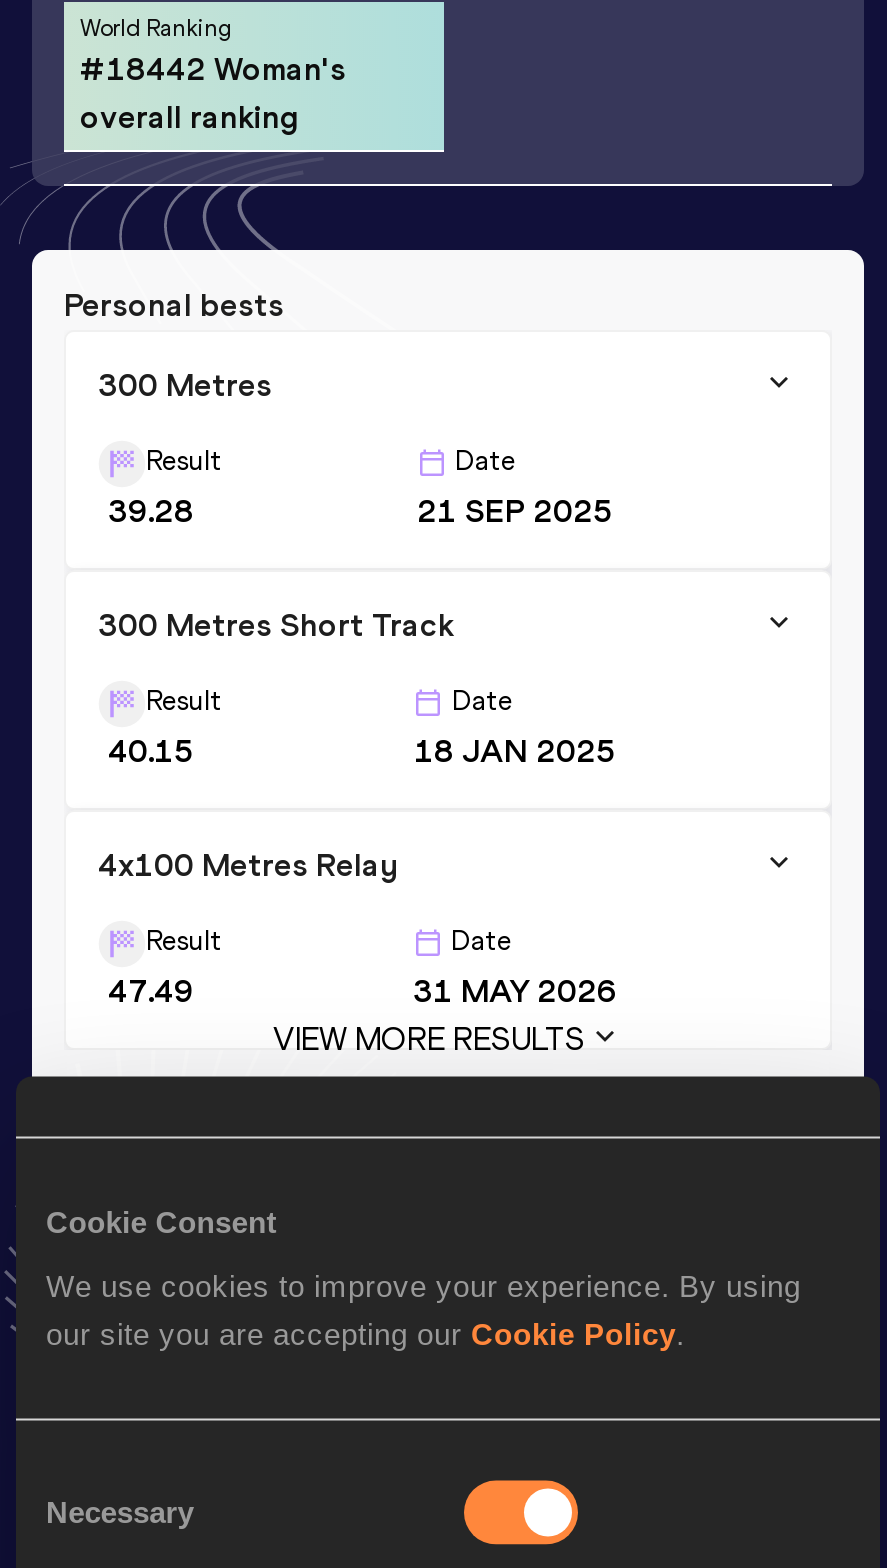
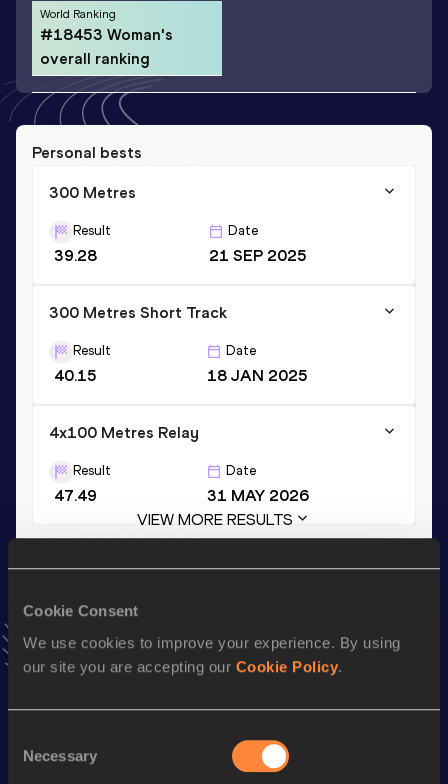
- #18442 Woman's
+ #18453 Woman's
